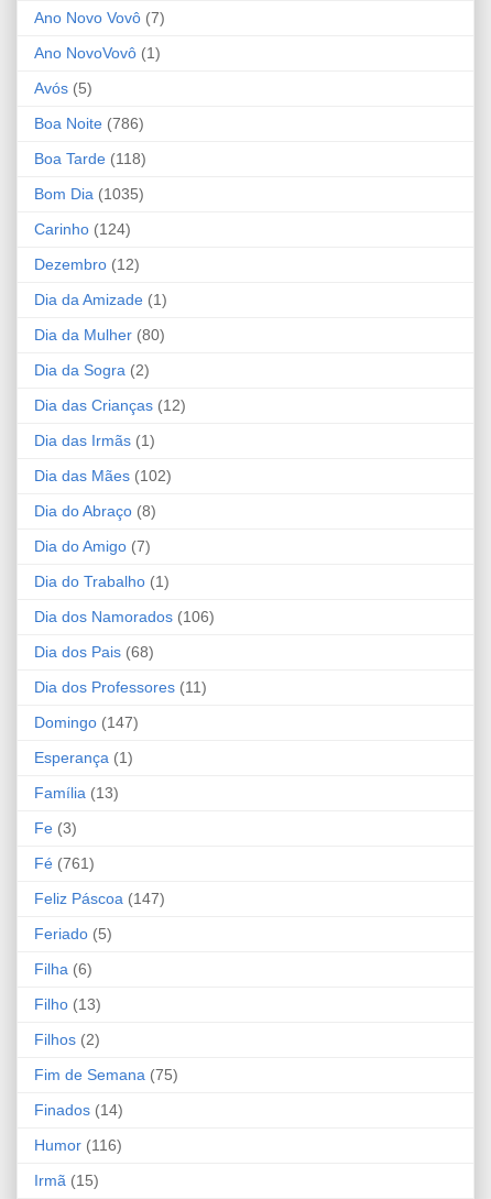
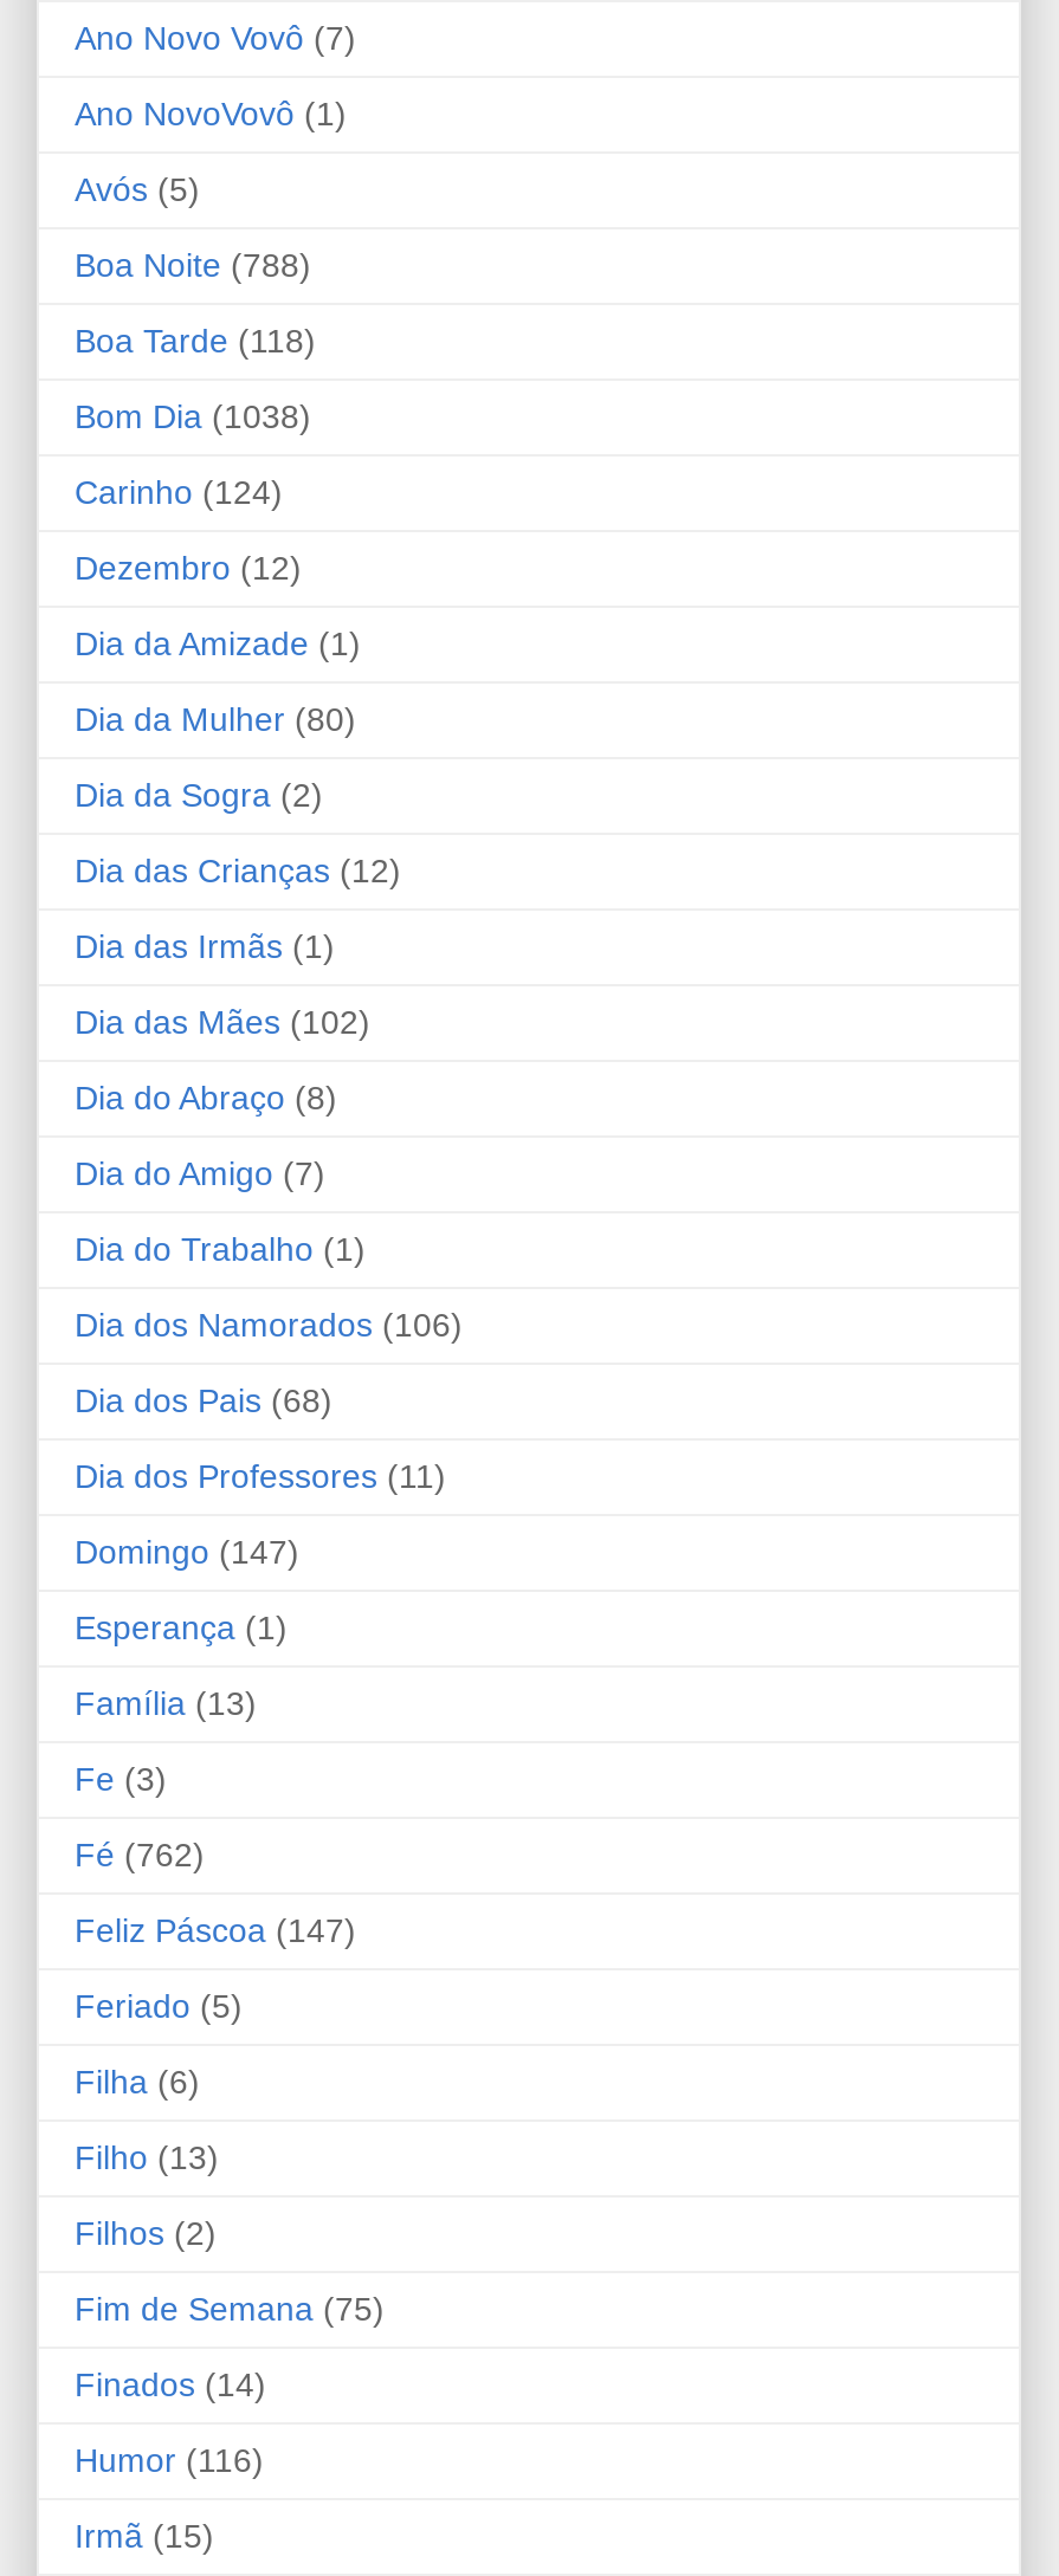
- Boa Noite (786)
+ Boa Noite (788)

- Bom Dia (1035)
+ Bom Dia (1038)

- Fé (761)
+ Fé (762)
